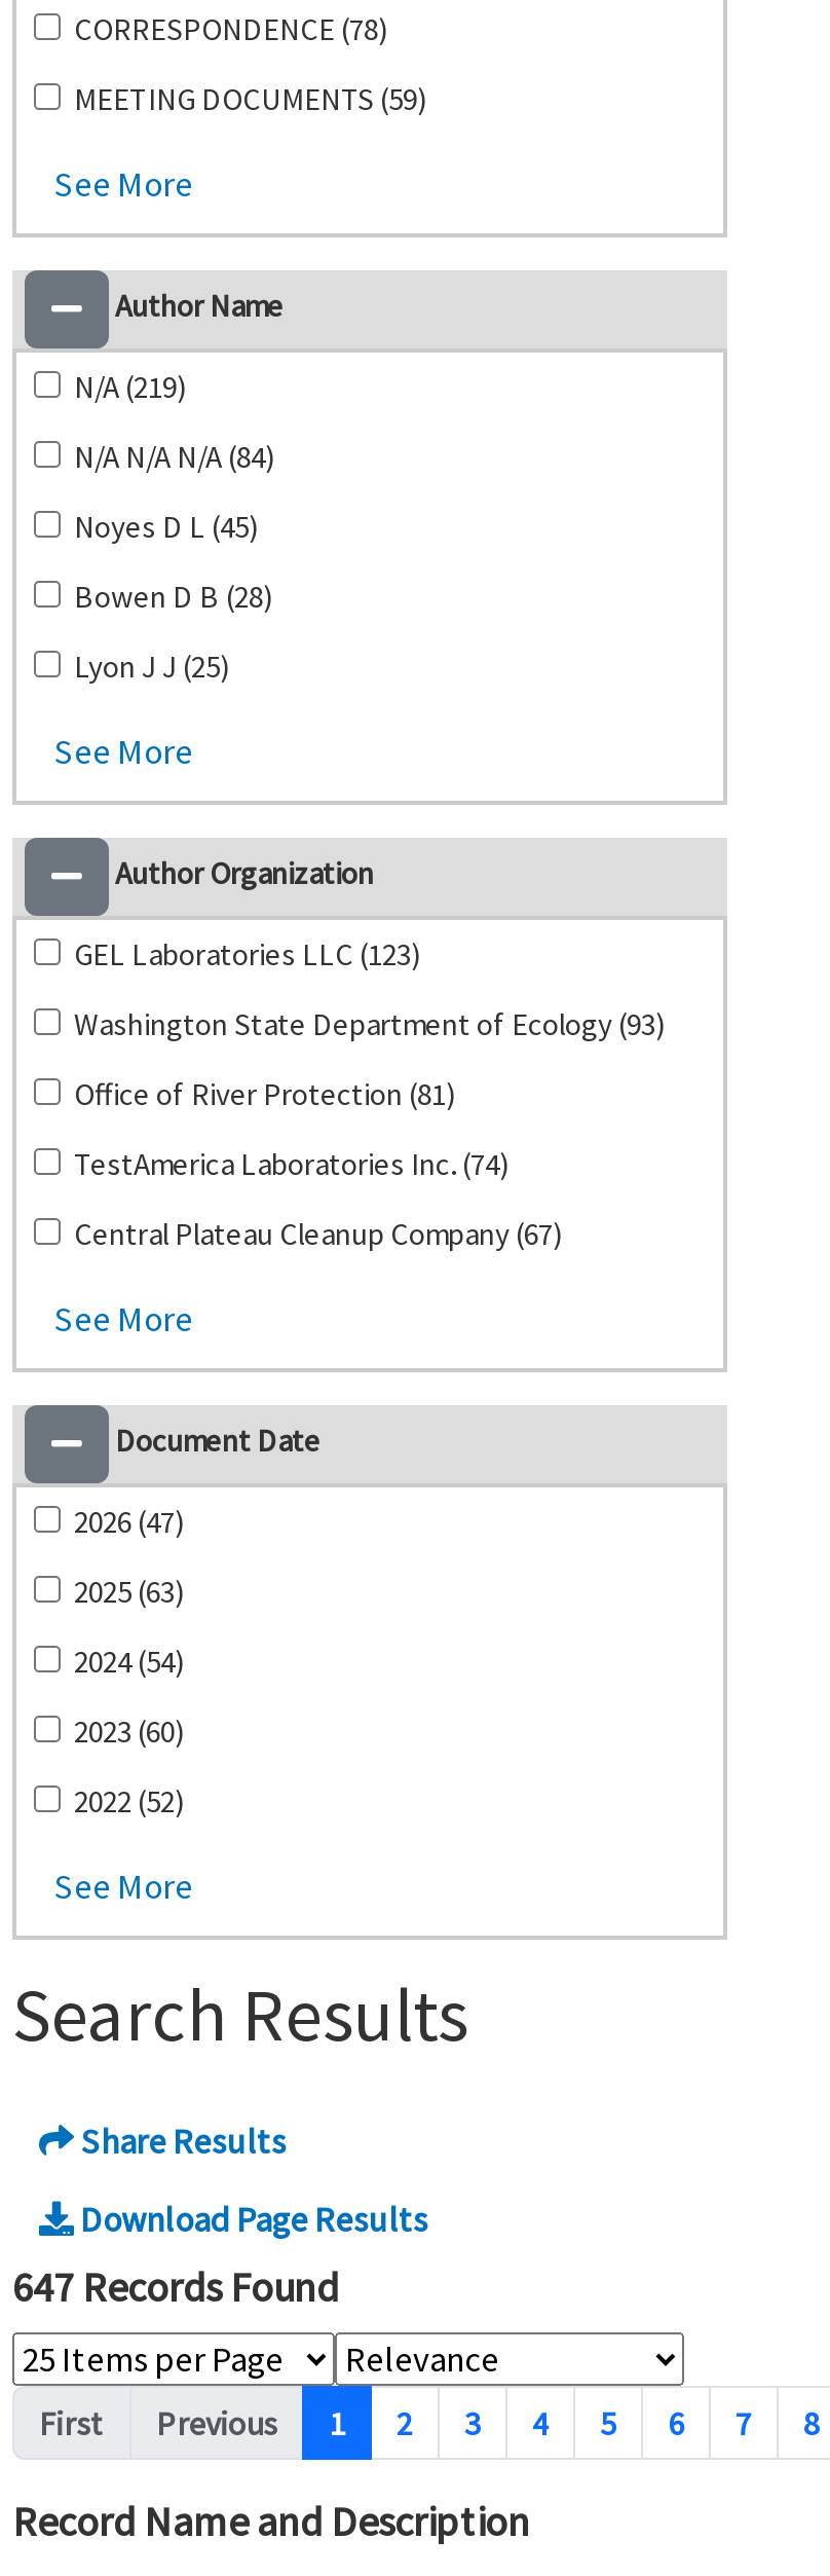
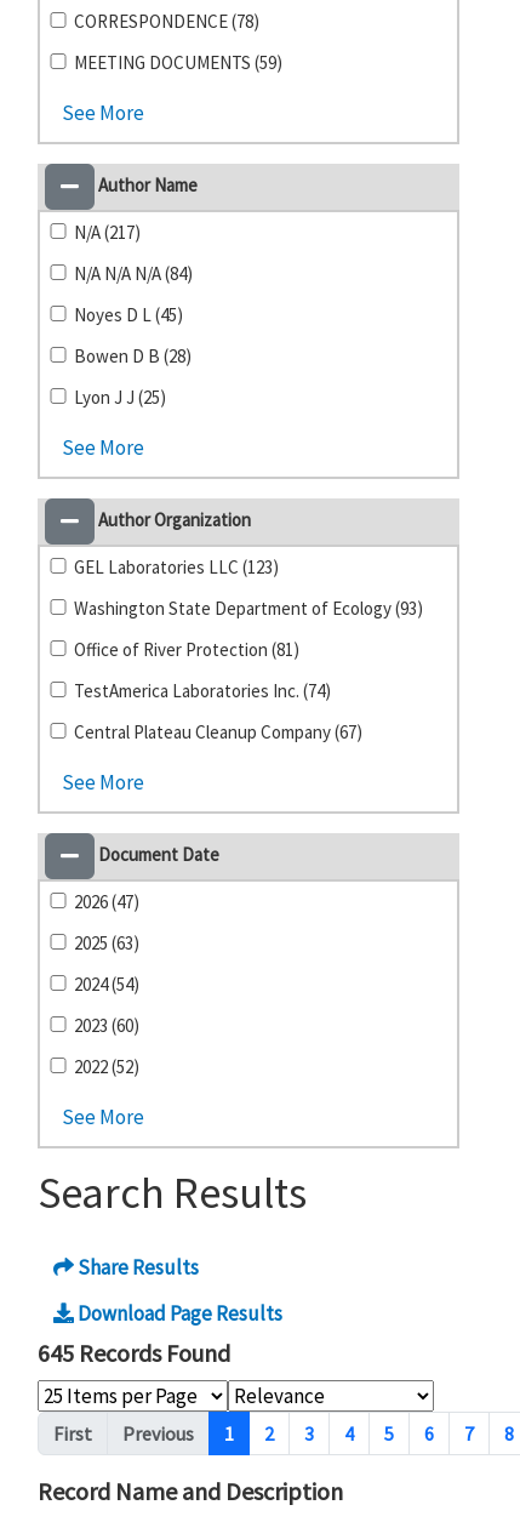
- N/A (219)
+ N/A (217)

- 647 Records Found
+ 645 Records Found
